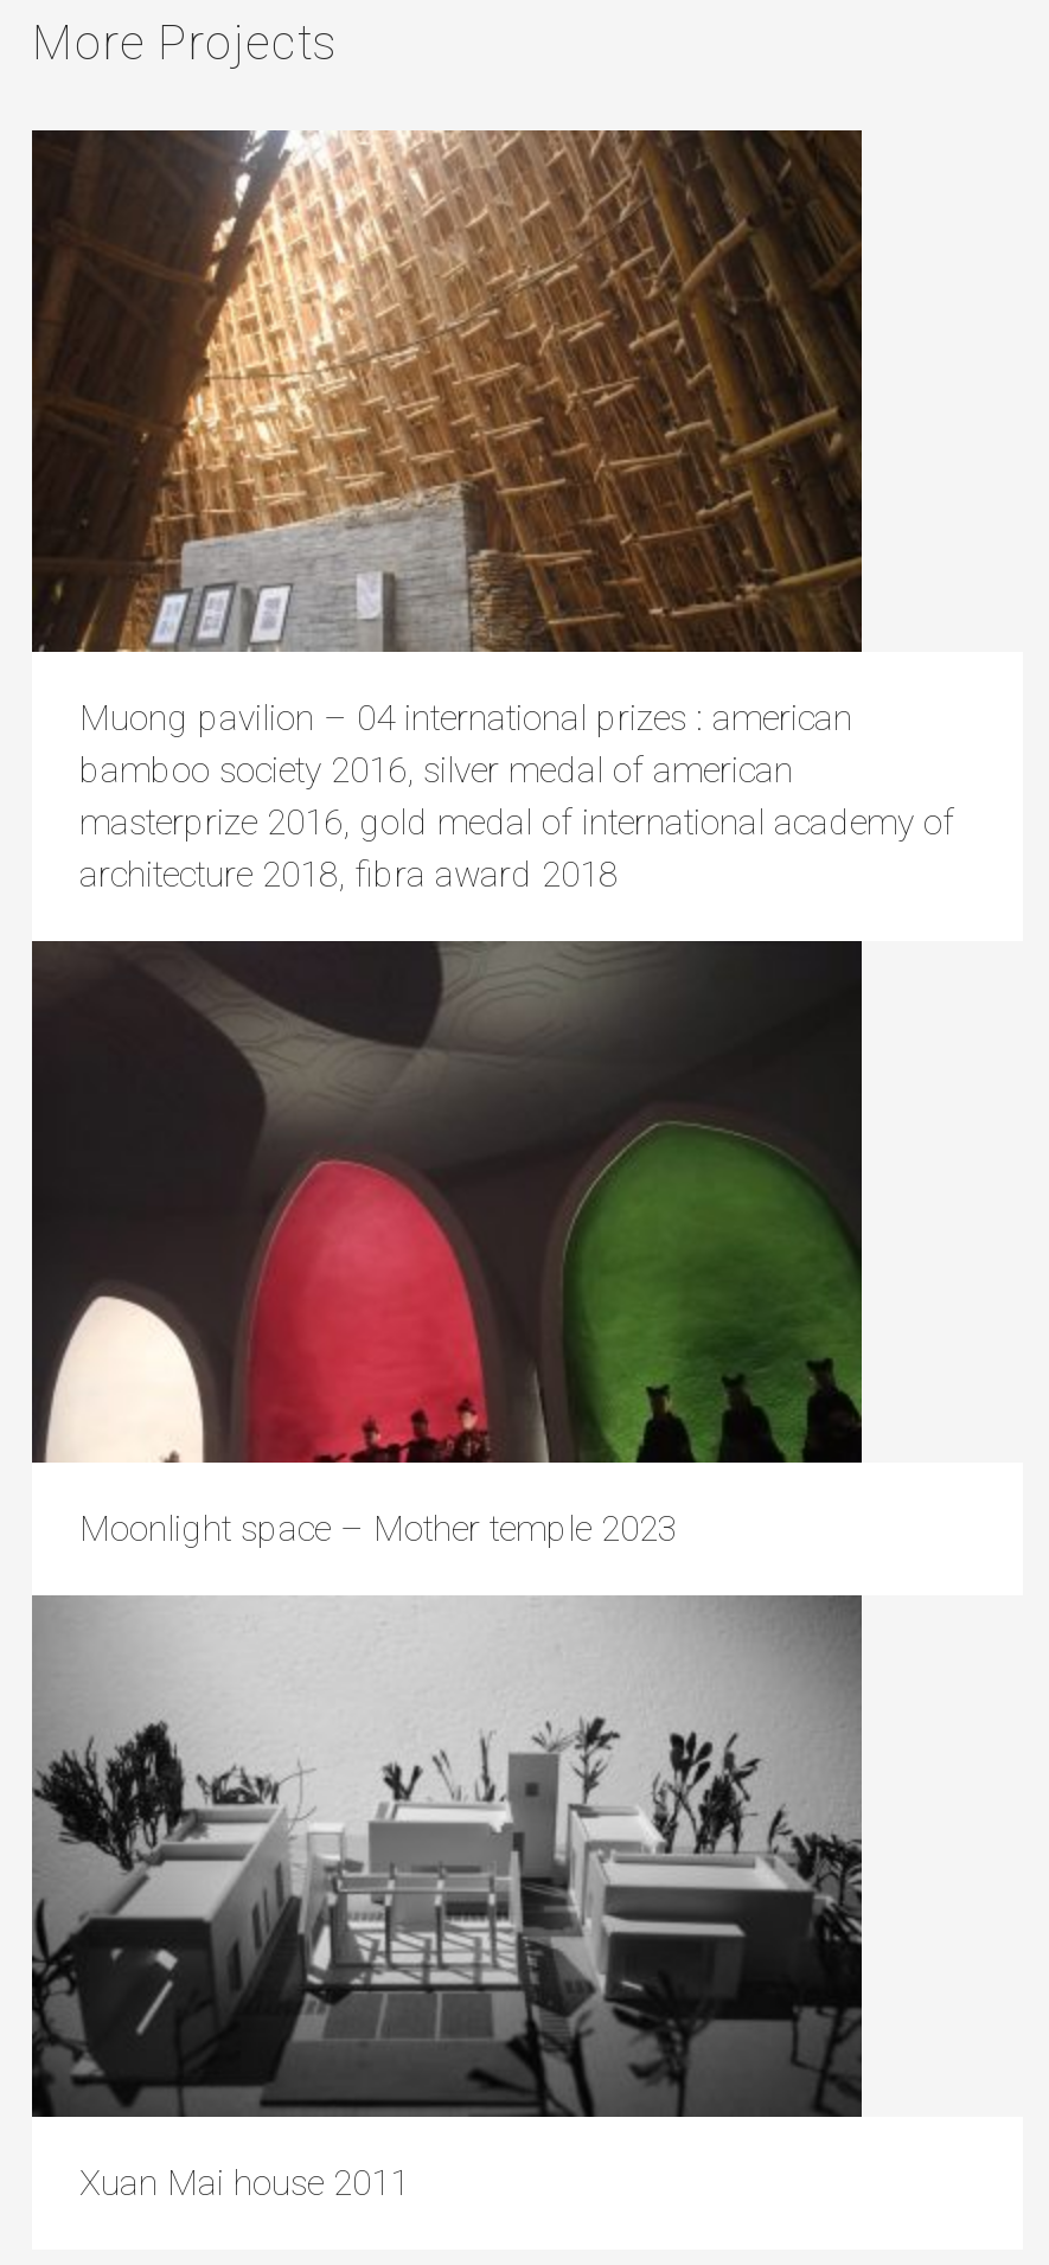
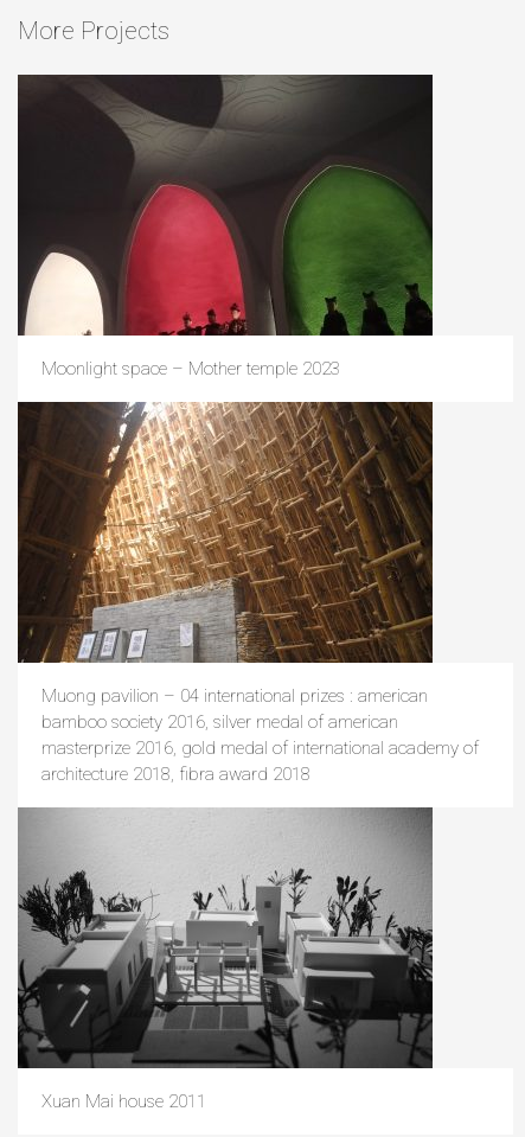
moved down: [image] | Muong pavilion – 04 international prizes : american | bamboo society 2016, silver medal of american | masterprize 2016, gold medal of international academy of | architecture 2018, fibra award 2018

moved up: [image] | Moonlight space – Mother temple 2023
